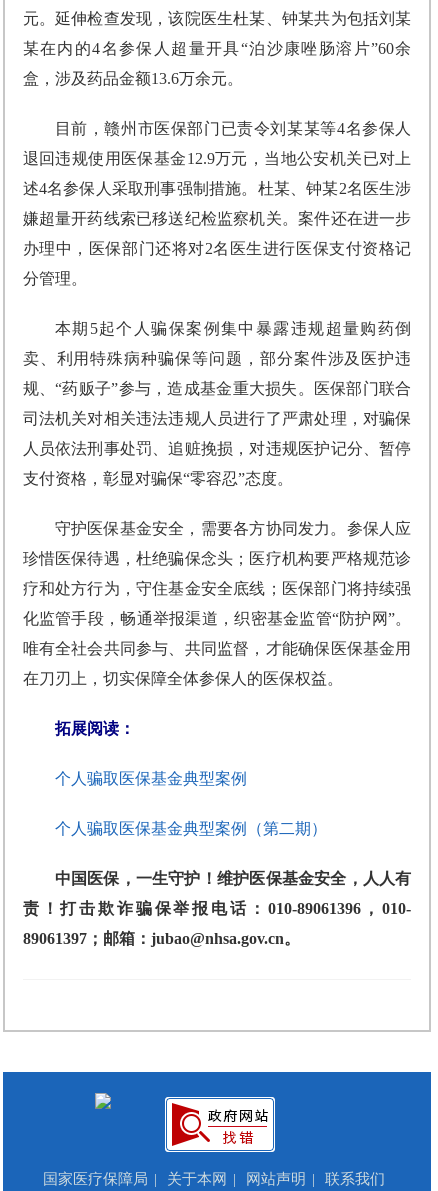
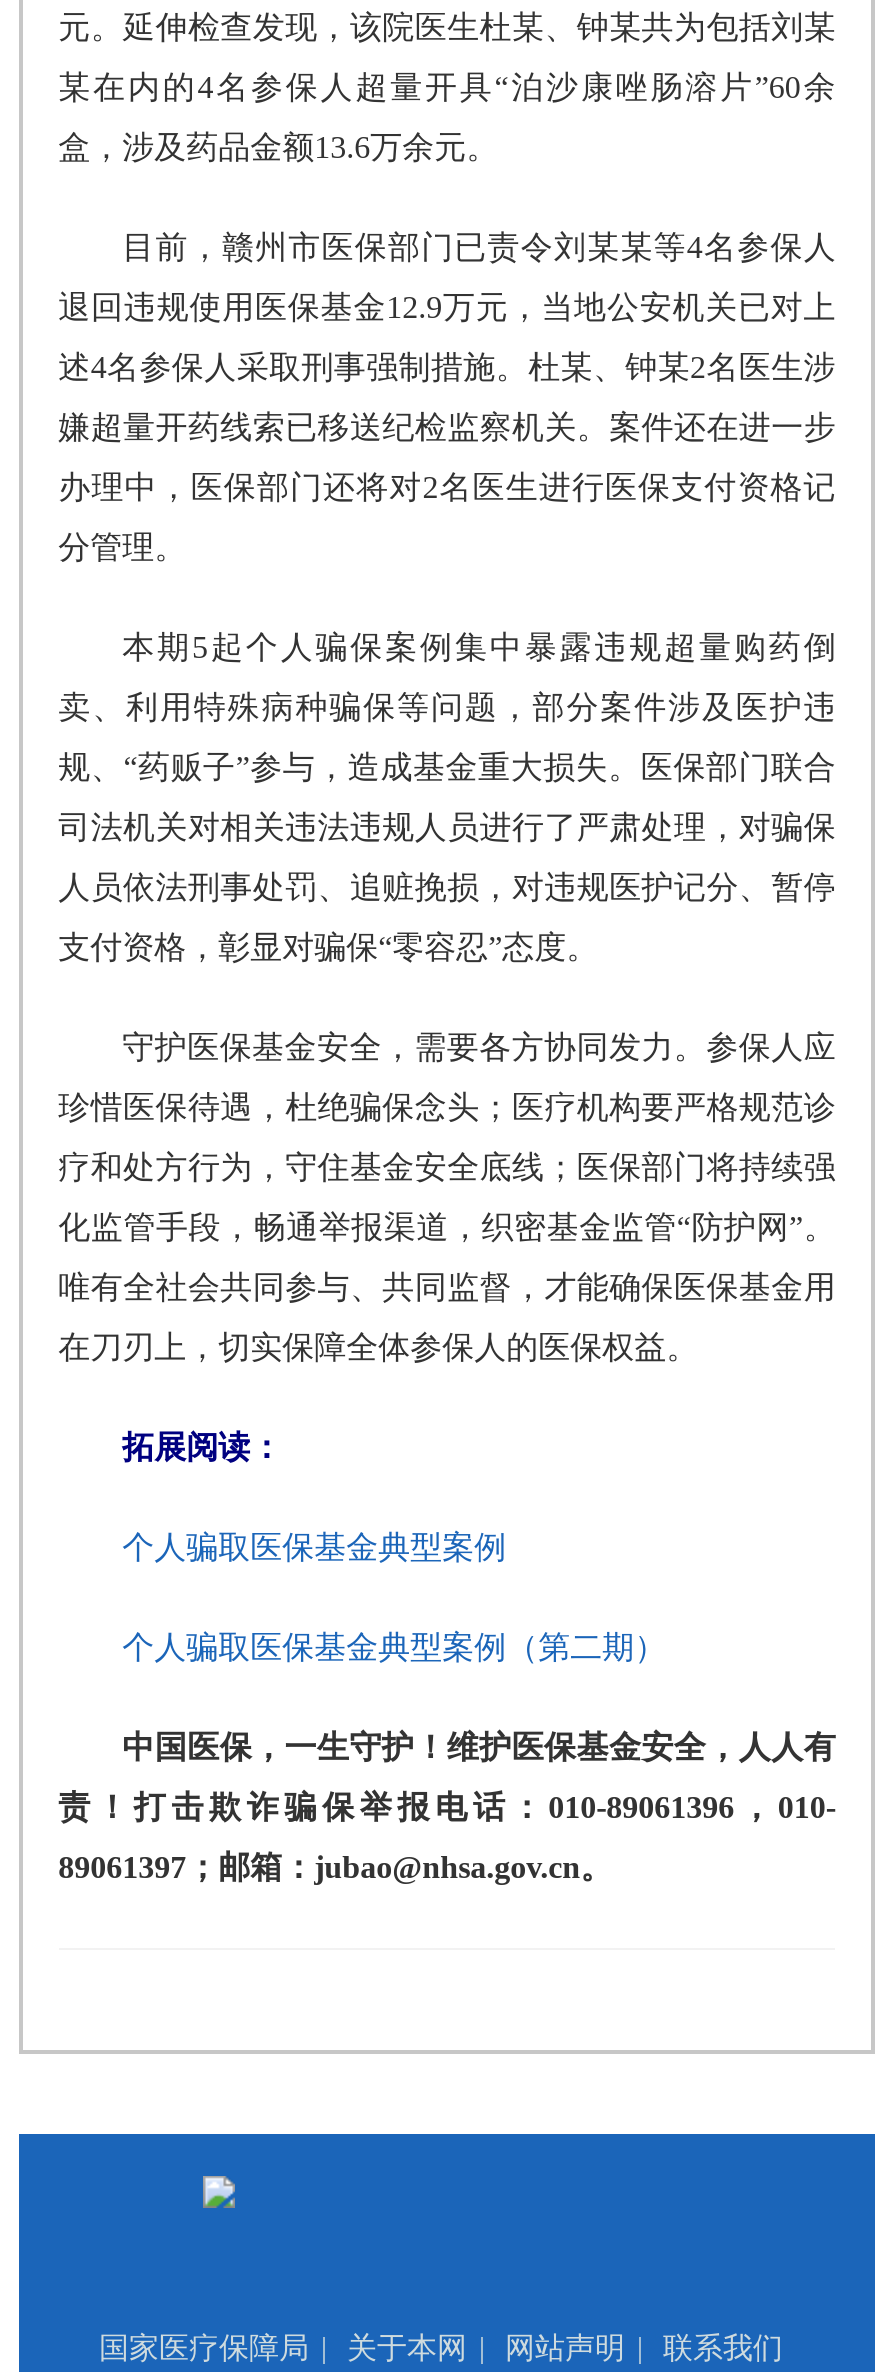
- [image]
